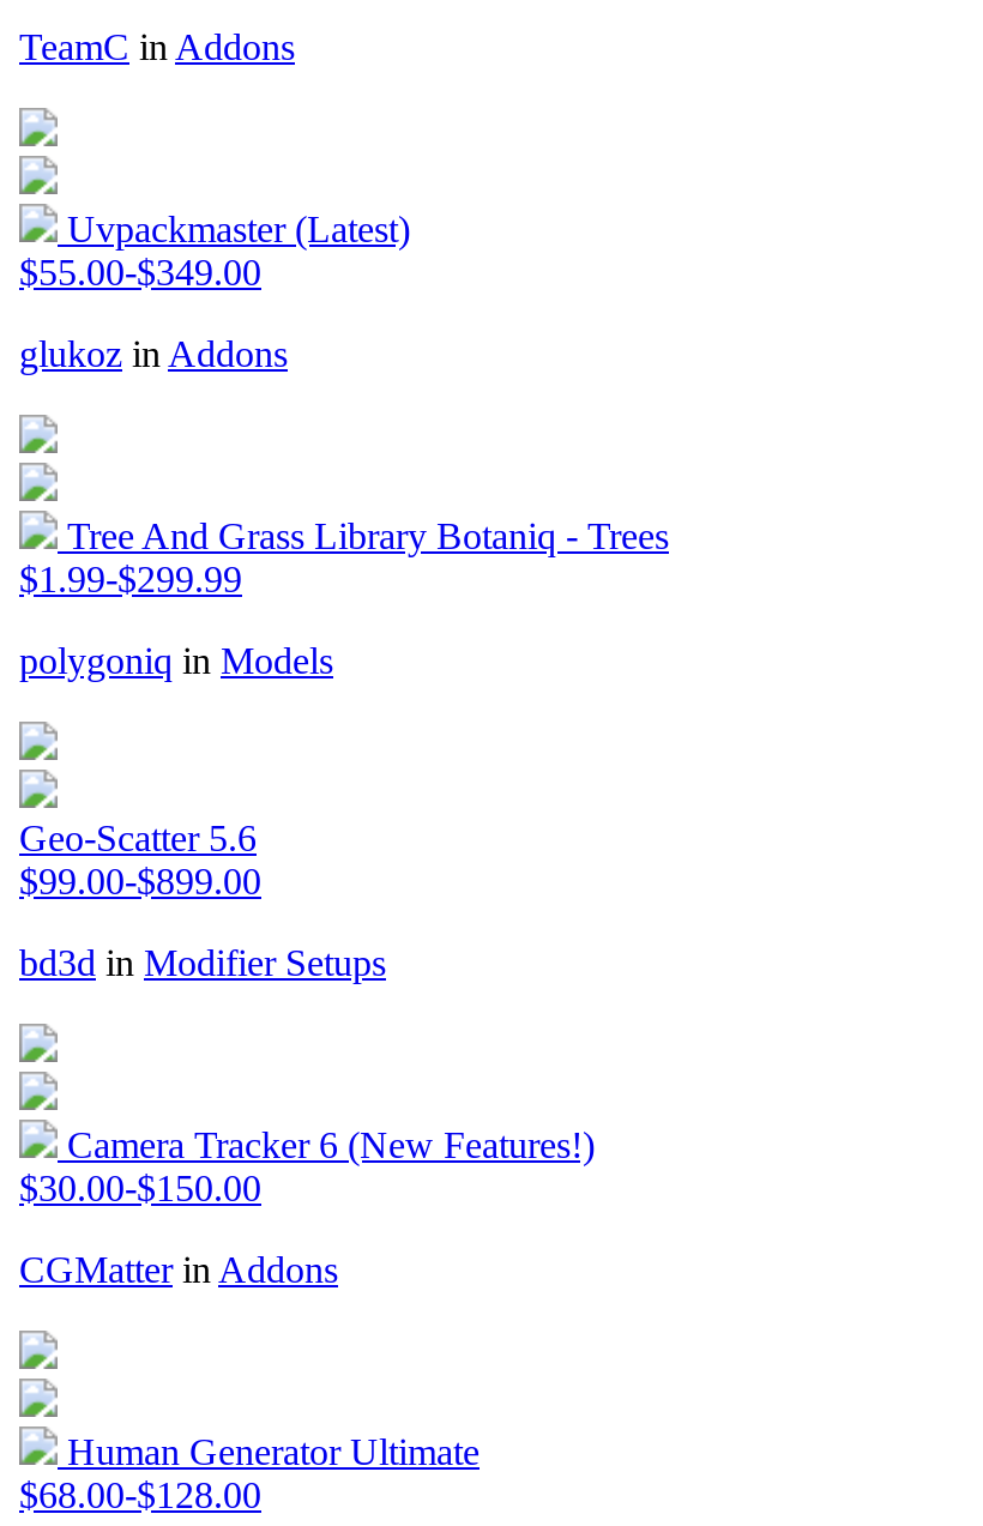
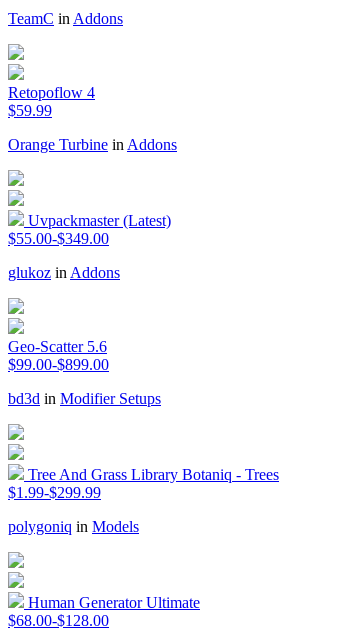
+ Retopoflow 4
+ $59.99
+ Orange Turbine in Addons

moved down: Uvpackmaster (Latest) | $55.00-$349.00 | glukoz in Addons

moved down: Tree And Grass Library Botaniq - Trees | $1.99-$299.99

moved down: polygoniq in Models

- Camera Tracker 6 (New Features!)
- $30.00-$150.00

- CGMatter in Addons
